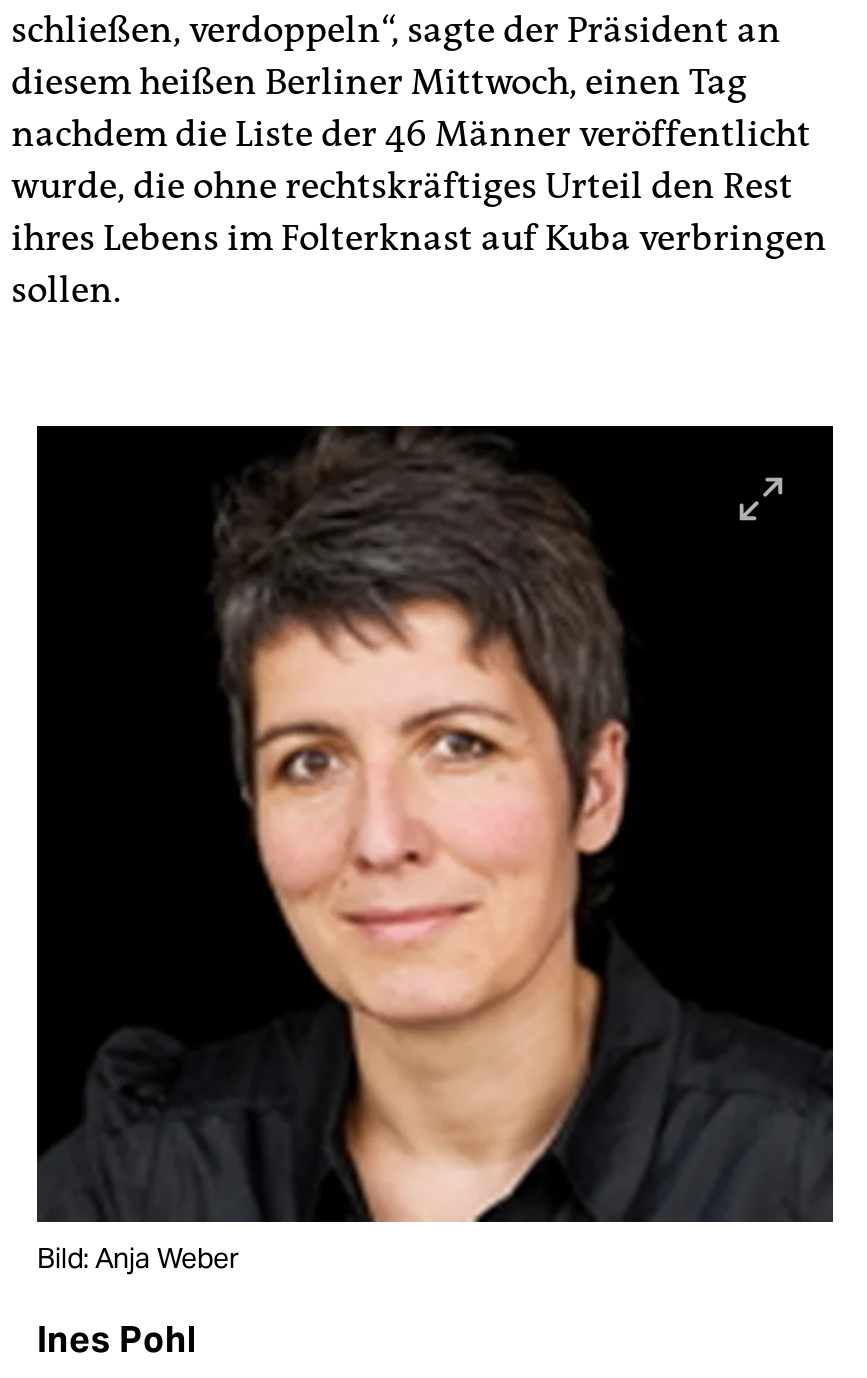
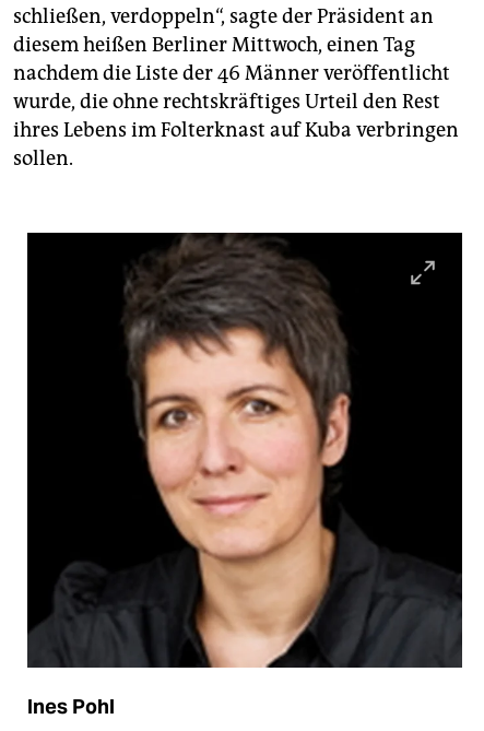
- Bild: Anja Weber
